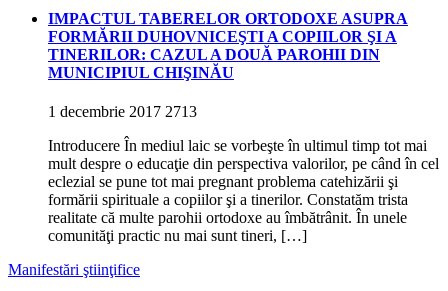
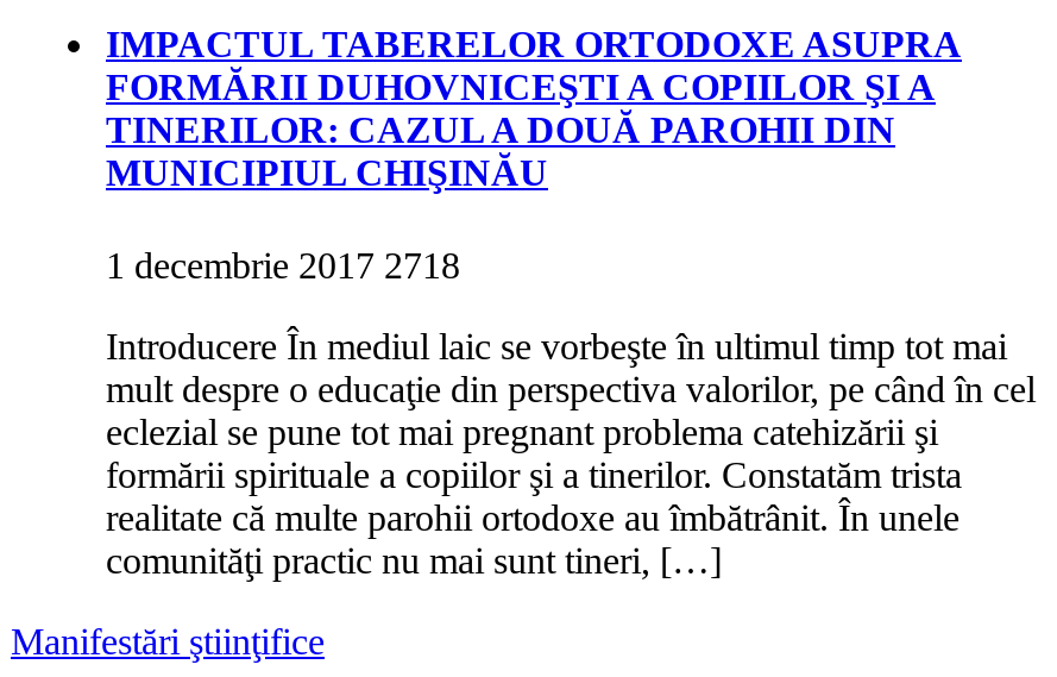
- 1 decembrie 2017 2713
+ 1 decembrie 2017 2718
